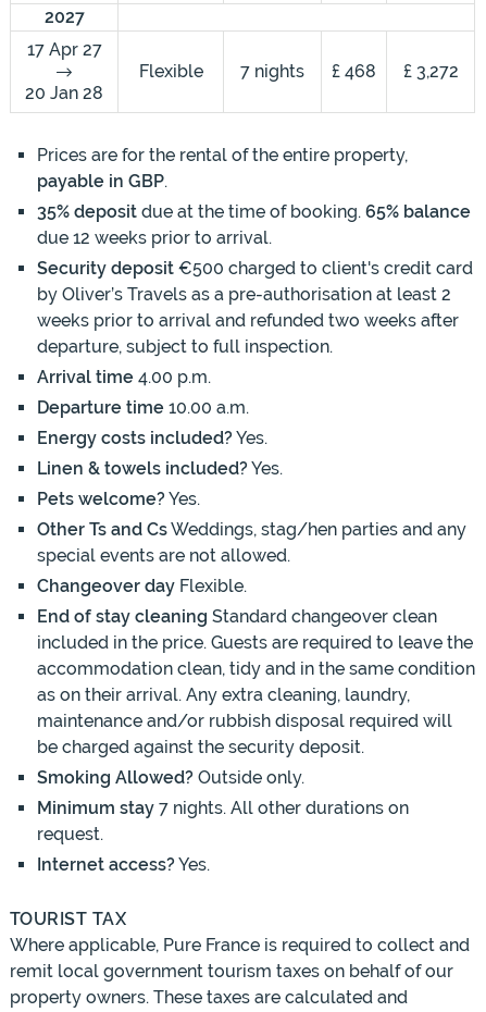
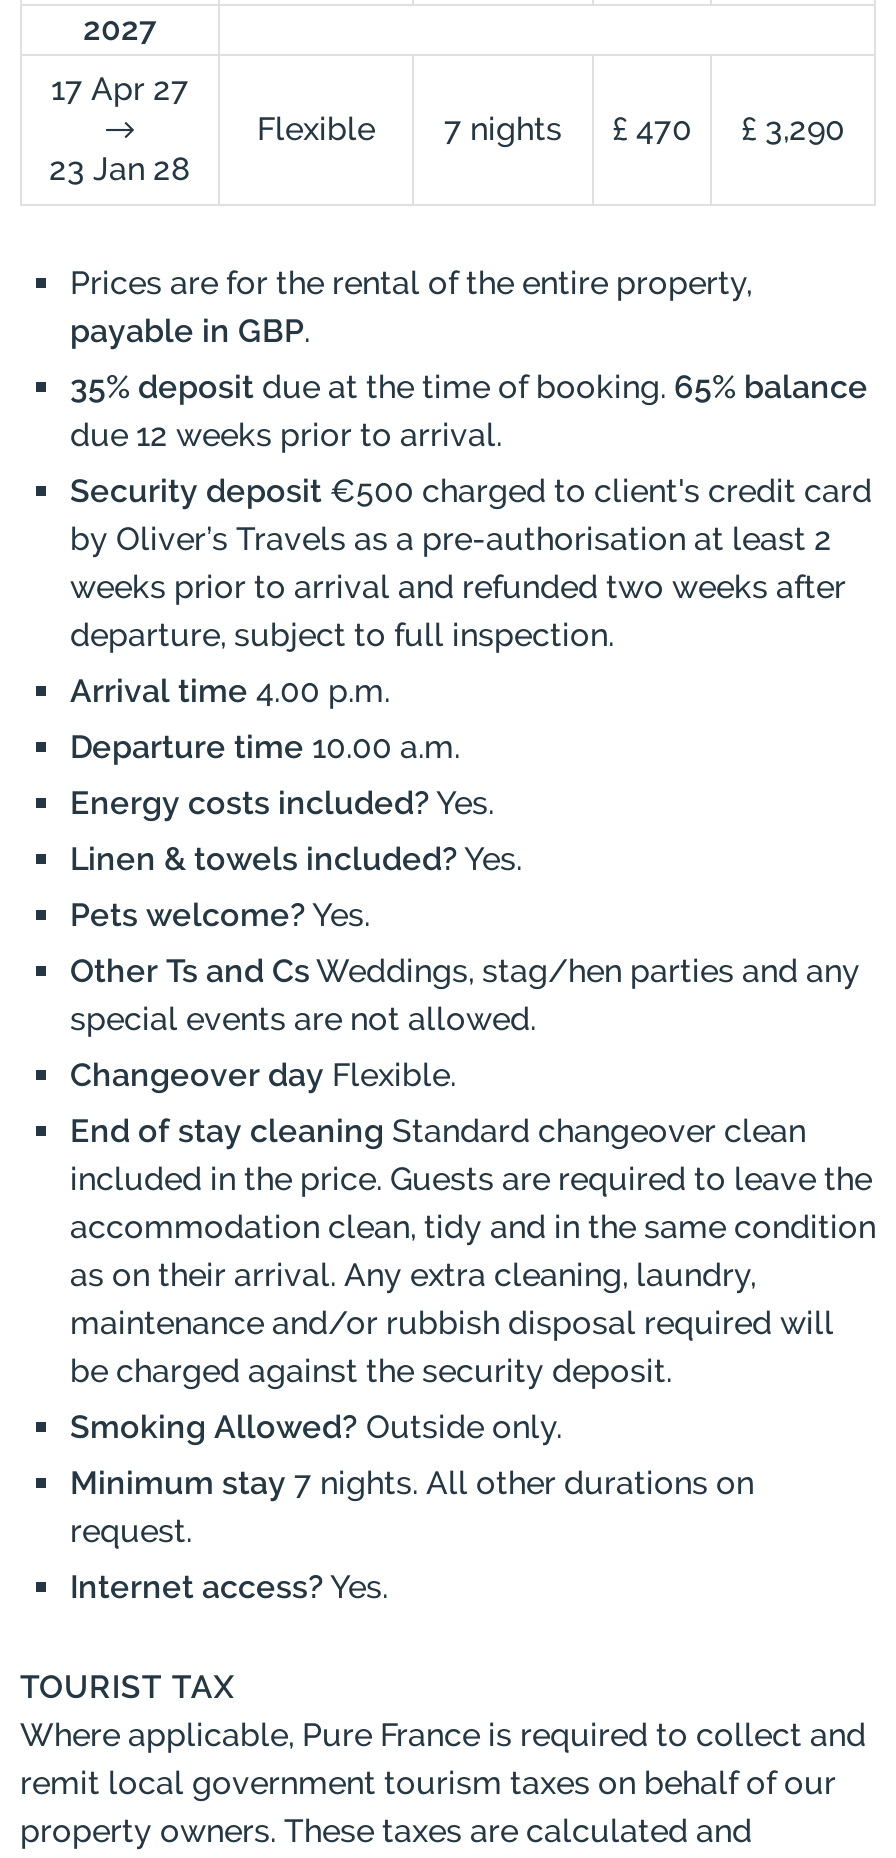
- £ 468
+ £ 470

- £ 3,272
+ £ 3,290

- 20 Jan 28
+ 23 Jan 28
